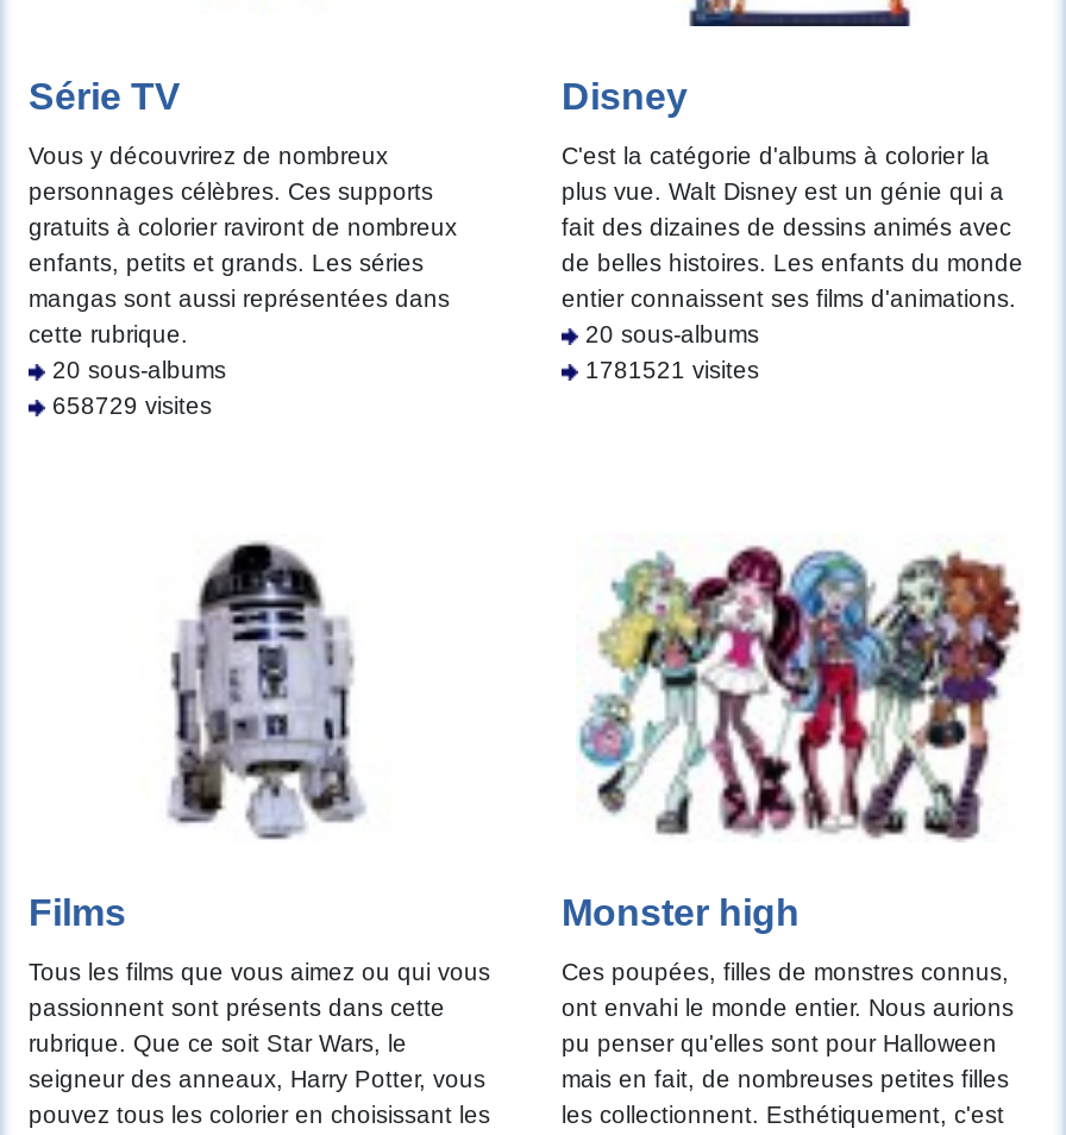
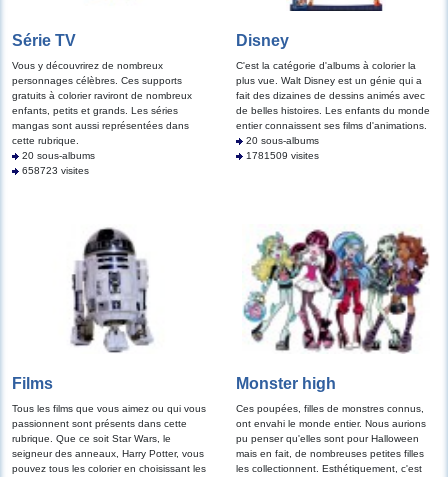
- 1781521 visites
+ 1781509 visites

- 658729 visites
+ 658723 visites
